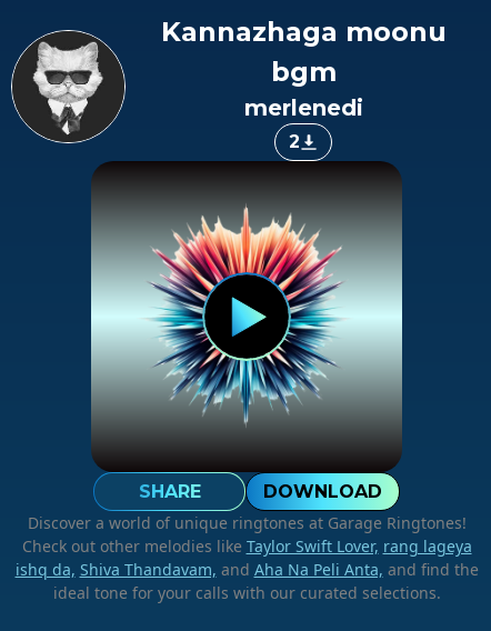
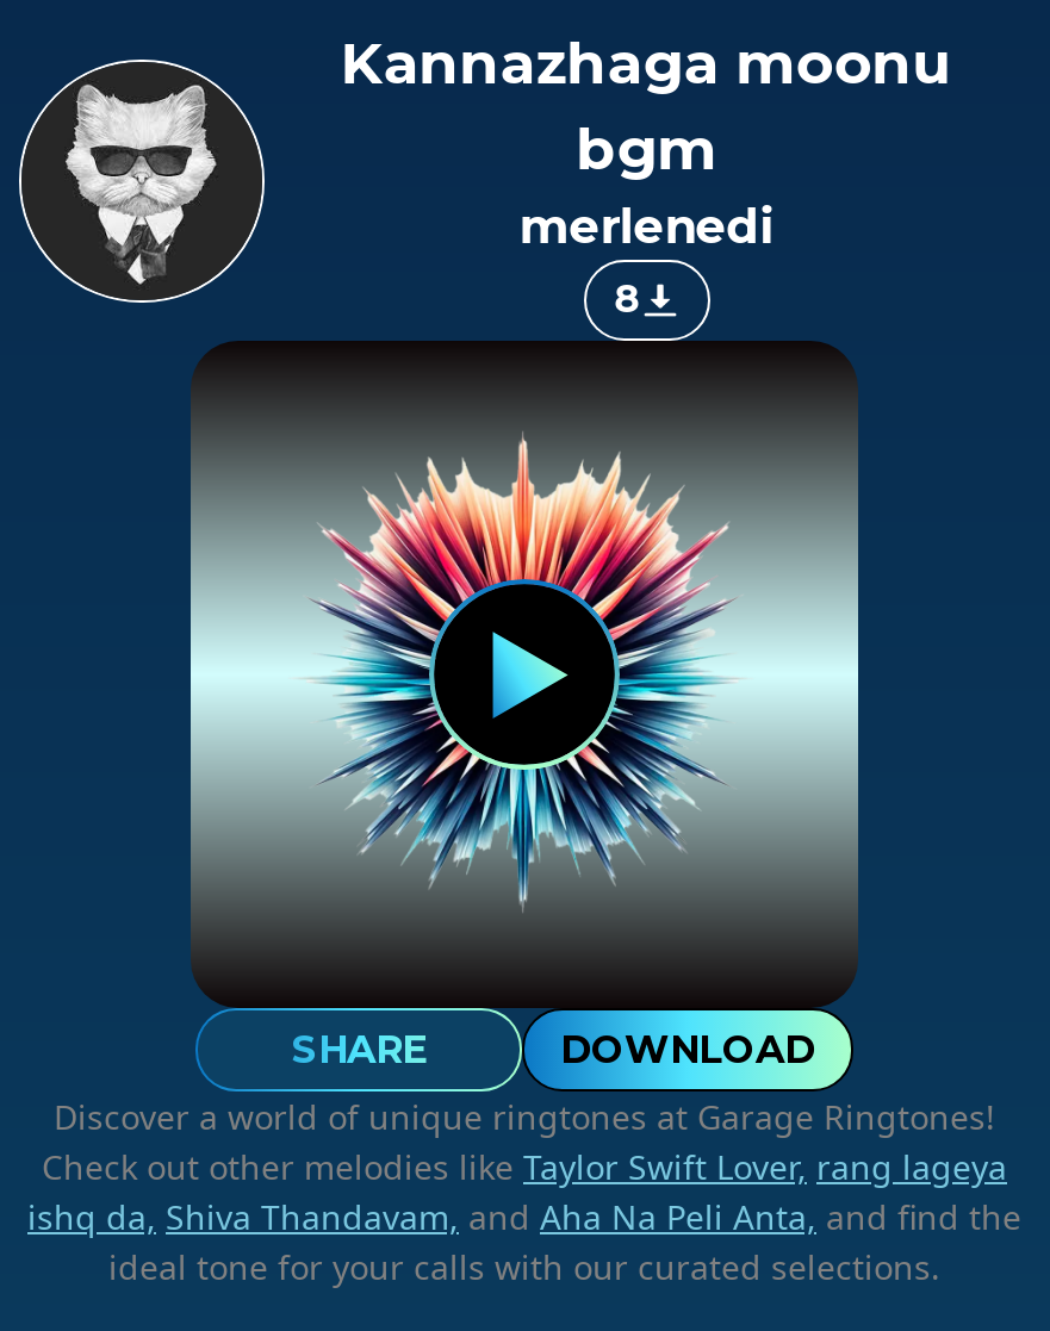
- 2
+ 8
